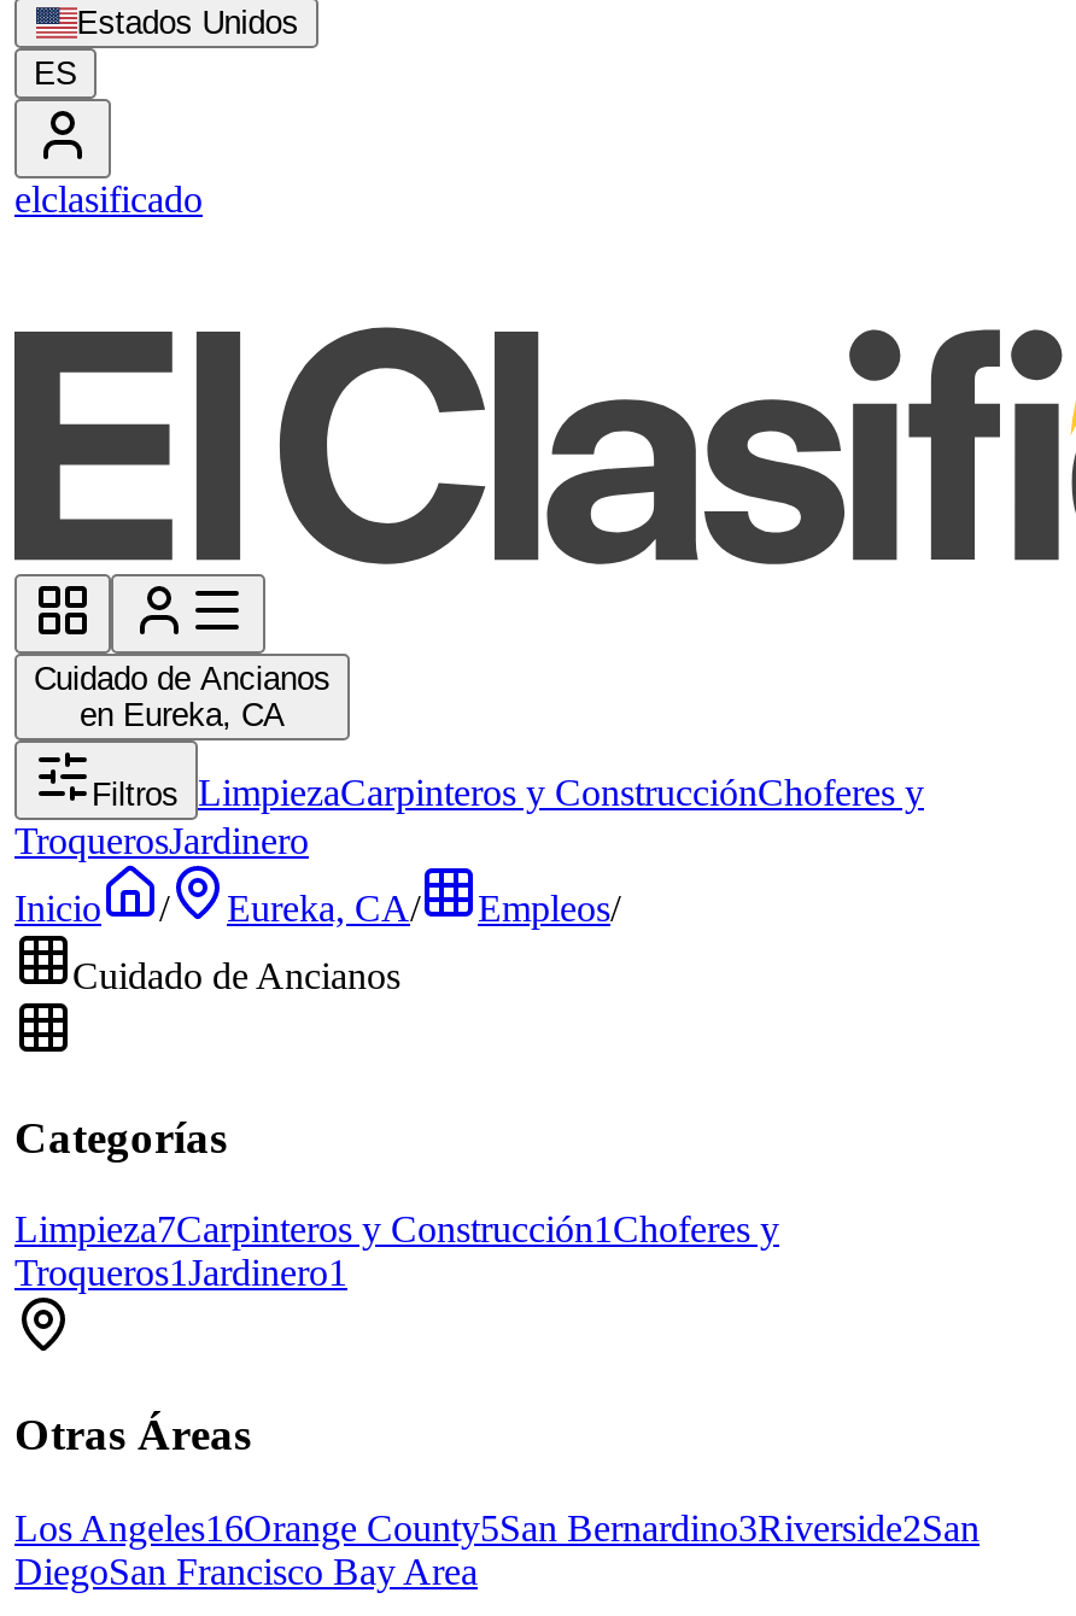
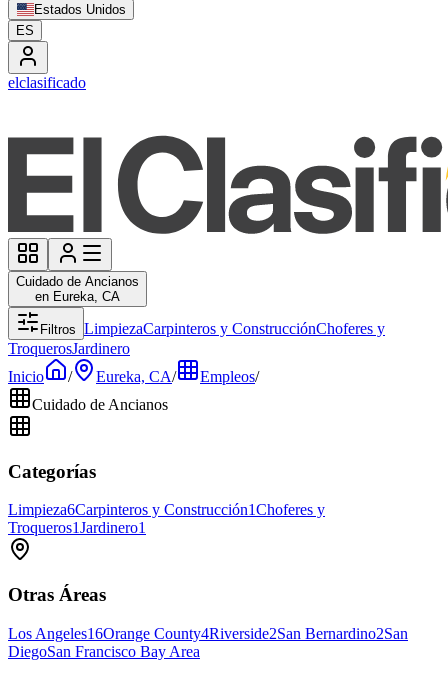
- Limpieza7Carpinteros y Construcción1 Choferes y
+ Limpieza6Carpinteros y Construcción1 Choferes y

- Los Angeles16Orange County5San Bernardino3Riverside2San
+ Los Angeles16Orange County4Riverside2San Bernardino2San
